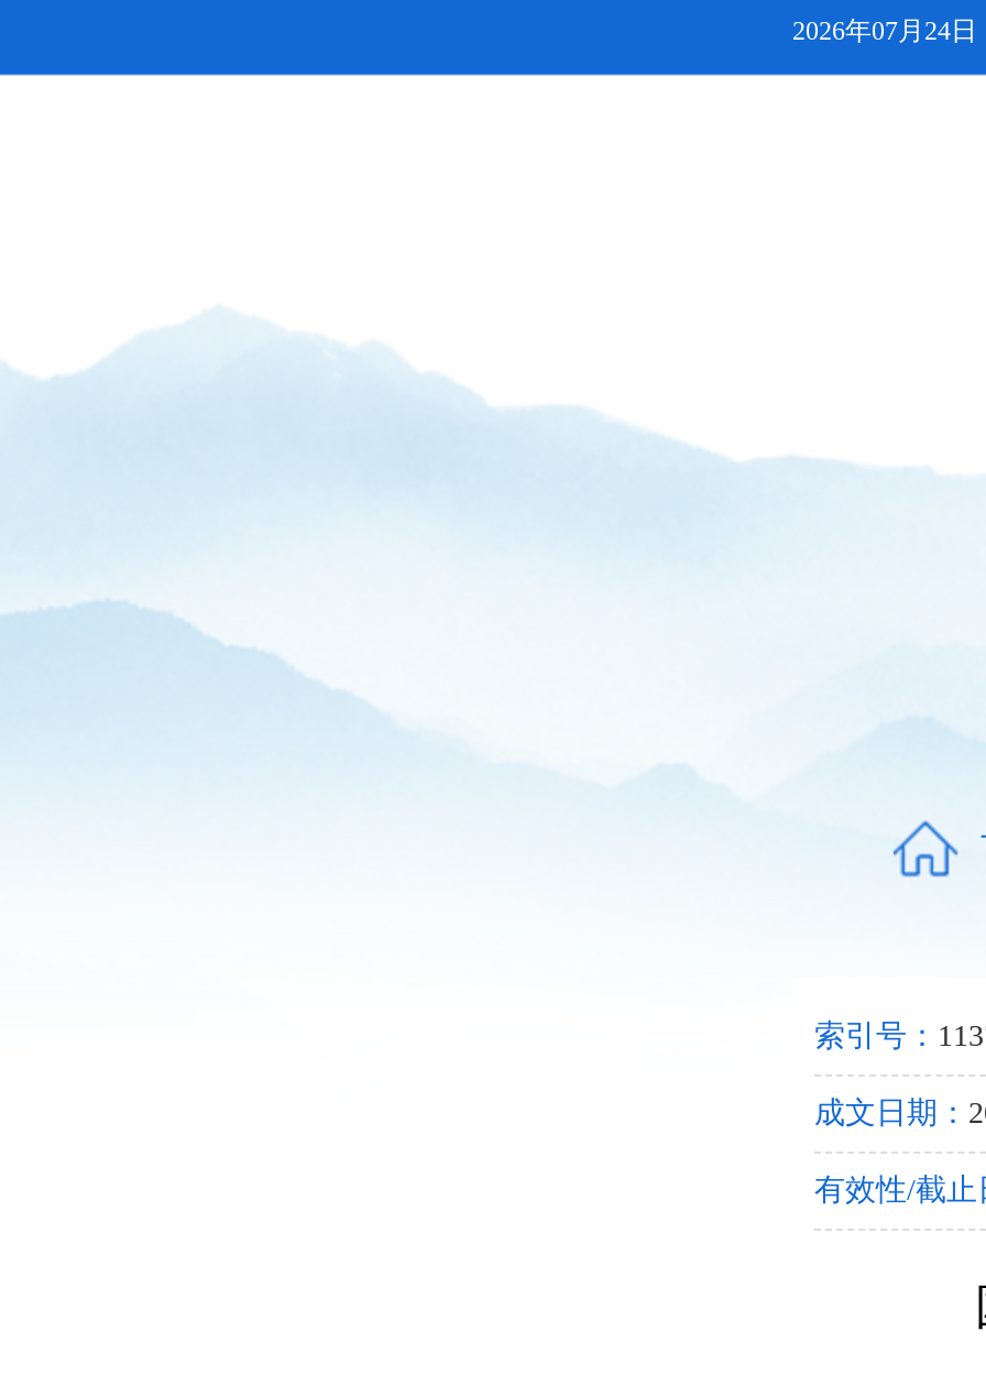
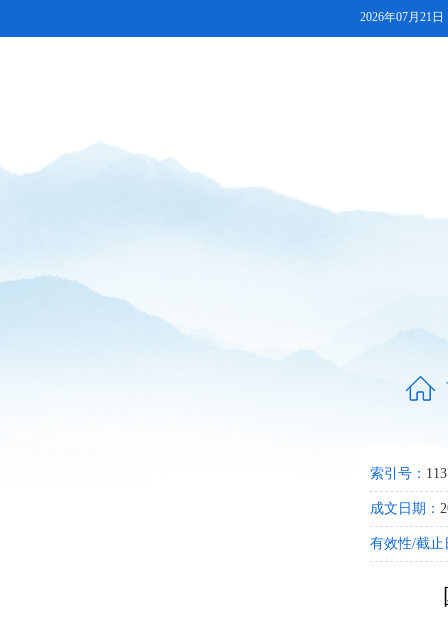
- 2026年07月24日
+ 2026年07月21日
